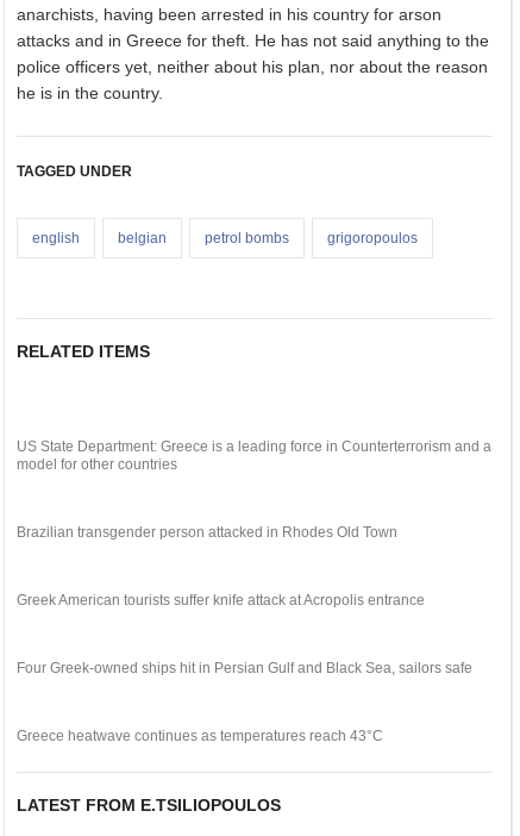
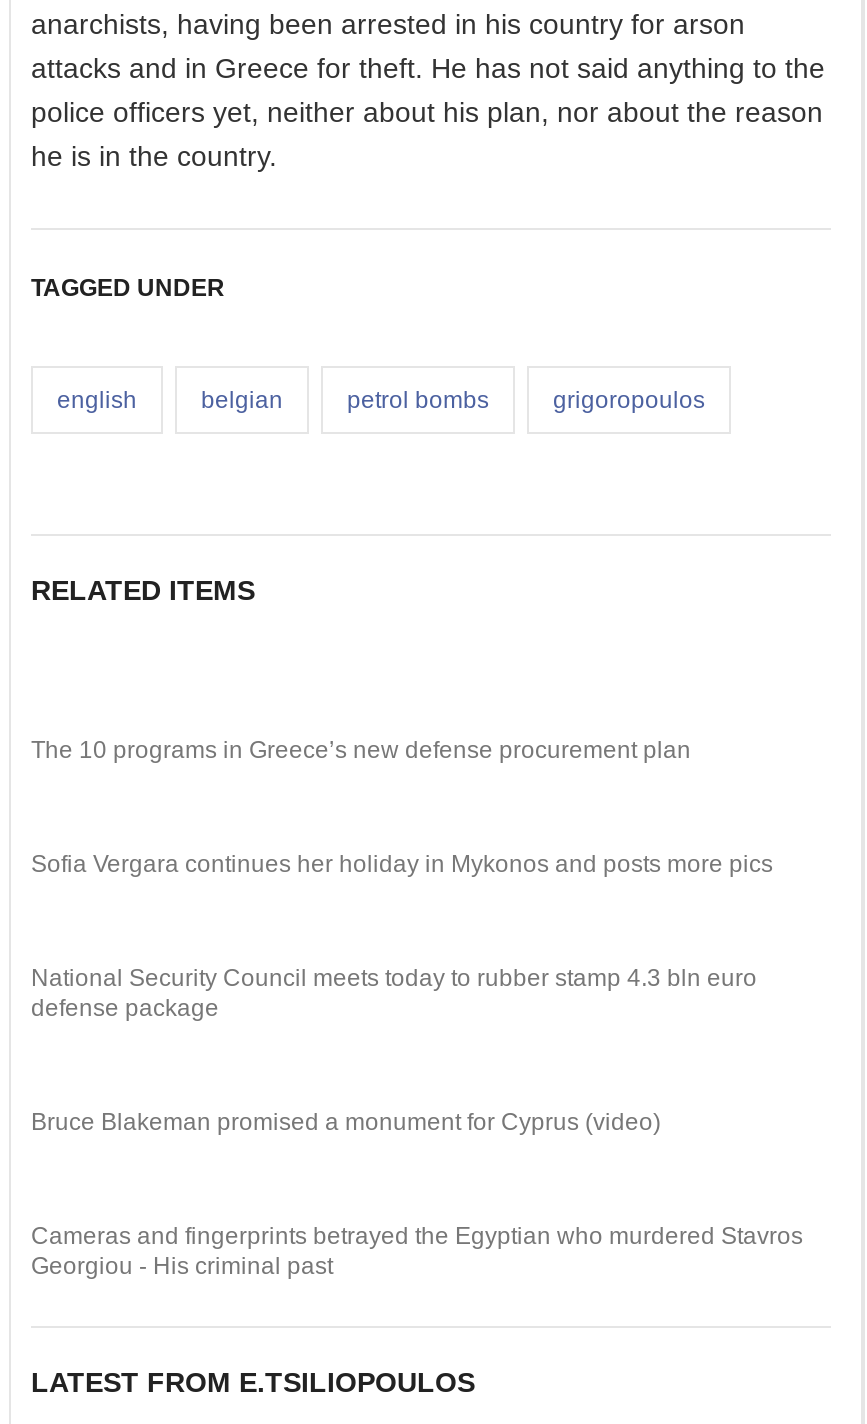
- US State Department: Greece is a leading force in Counterterrorism and a
- model for other countries
+ The 10 programs in Greece’s new defense procurement plan

- Brazilian transgender person attacked in Rhodes Old Town
+ Sofia Vergara continues her holiday in Mykonos and posts more pics

- Greek American tourists suffer knife attack at Acropolis entrance
+ National Security Council meets today to rubber stamp 4.3 bln euro
+ defense package

- Four Greek-owned ships hit in Persian Gulf and Black Sea, sailors safe
+ Bruce Blakeman promised a monument for Cyprus (video)

- Greece heatwave continues as temperatures reach 43°C
+ Cameras and fingerprints betrayed the Egyptian who murdered Stavros
+ Georgiou - His criminal past
